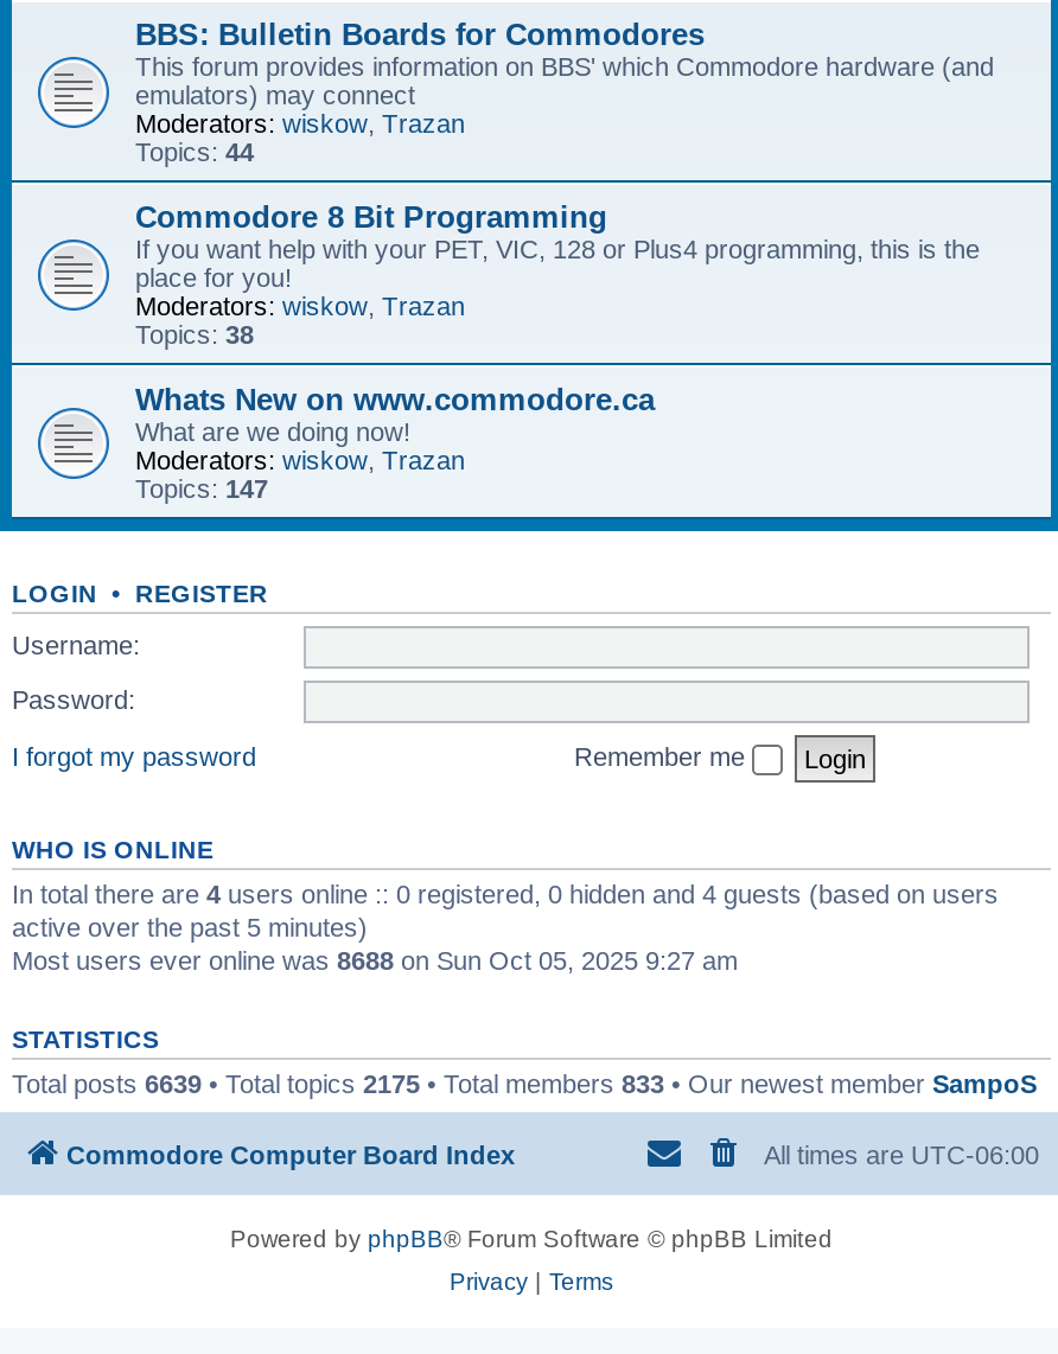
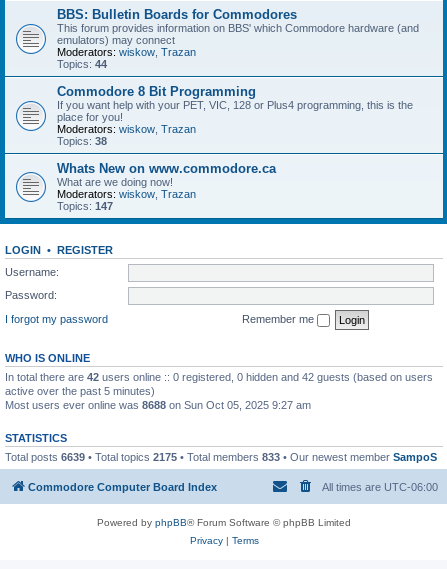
- In total there are 4 users online :: 0 registered, 0 hidden and 4 guests (based on users
+ In total there are 42 users online :: 0 registered, 0 hidden and 42 guests (based on users
